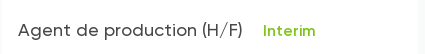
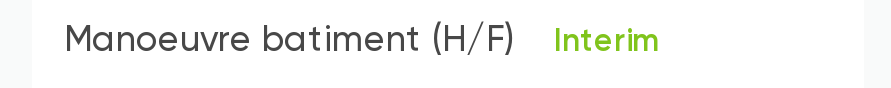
- Agent de production (H/F)
+ Manoeuvre batiment (H/F)
